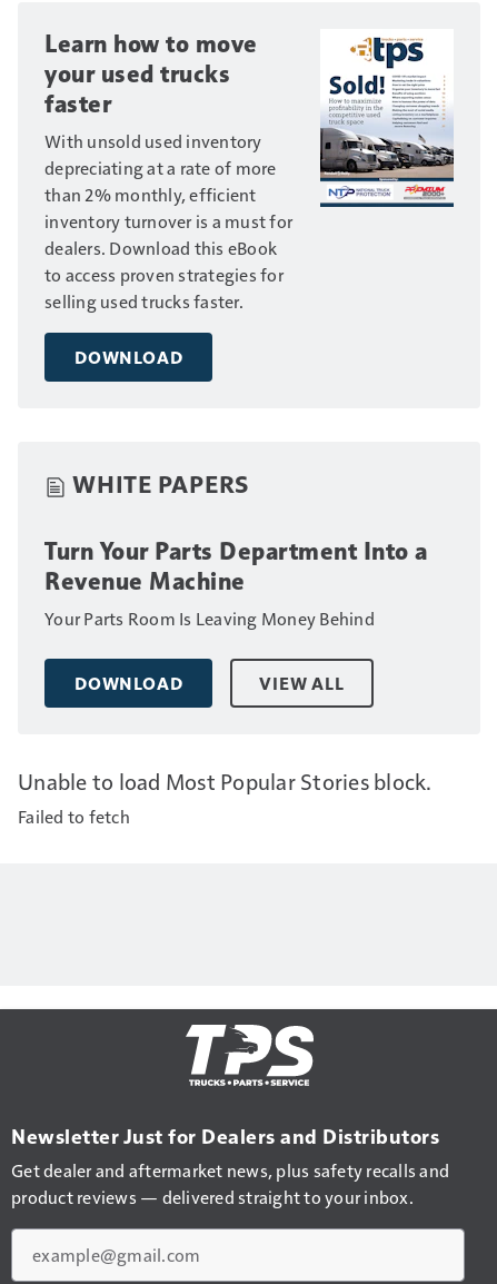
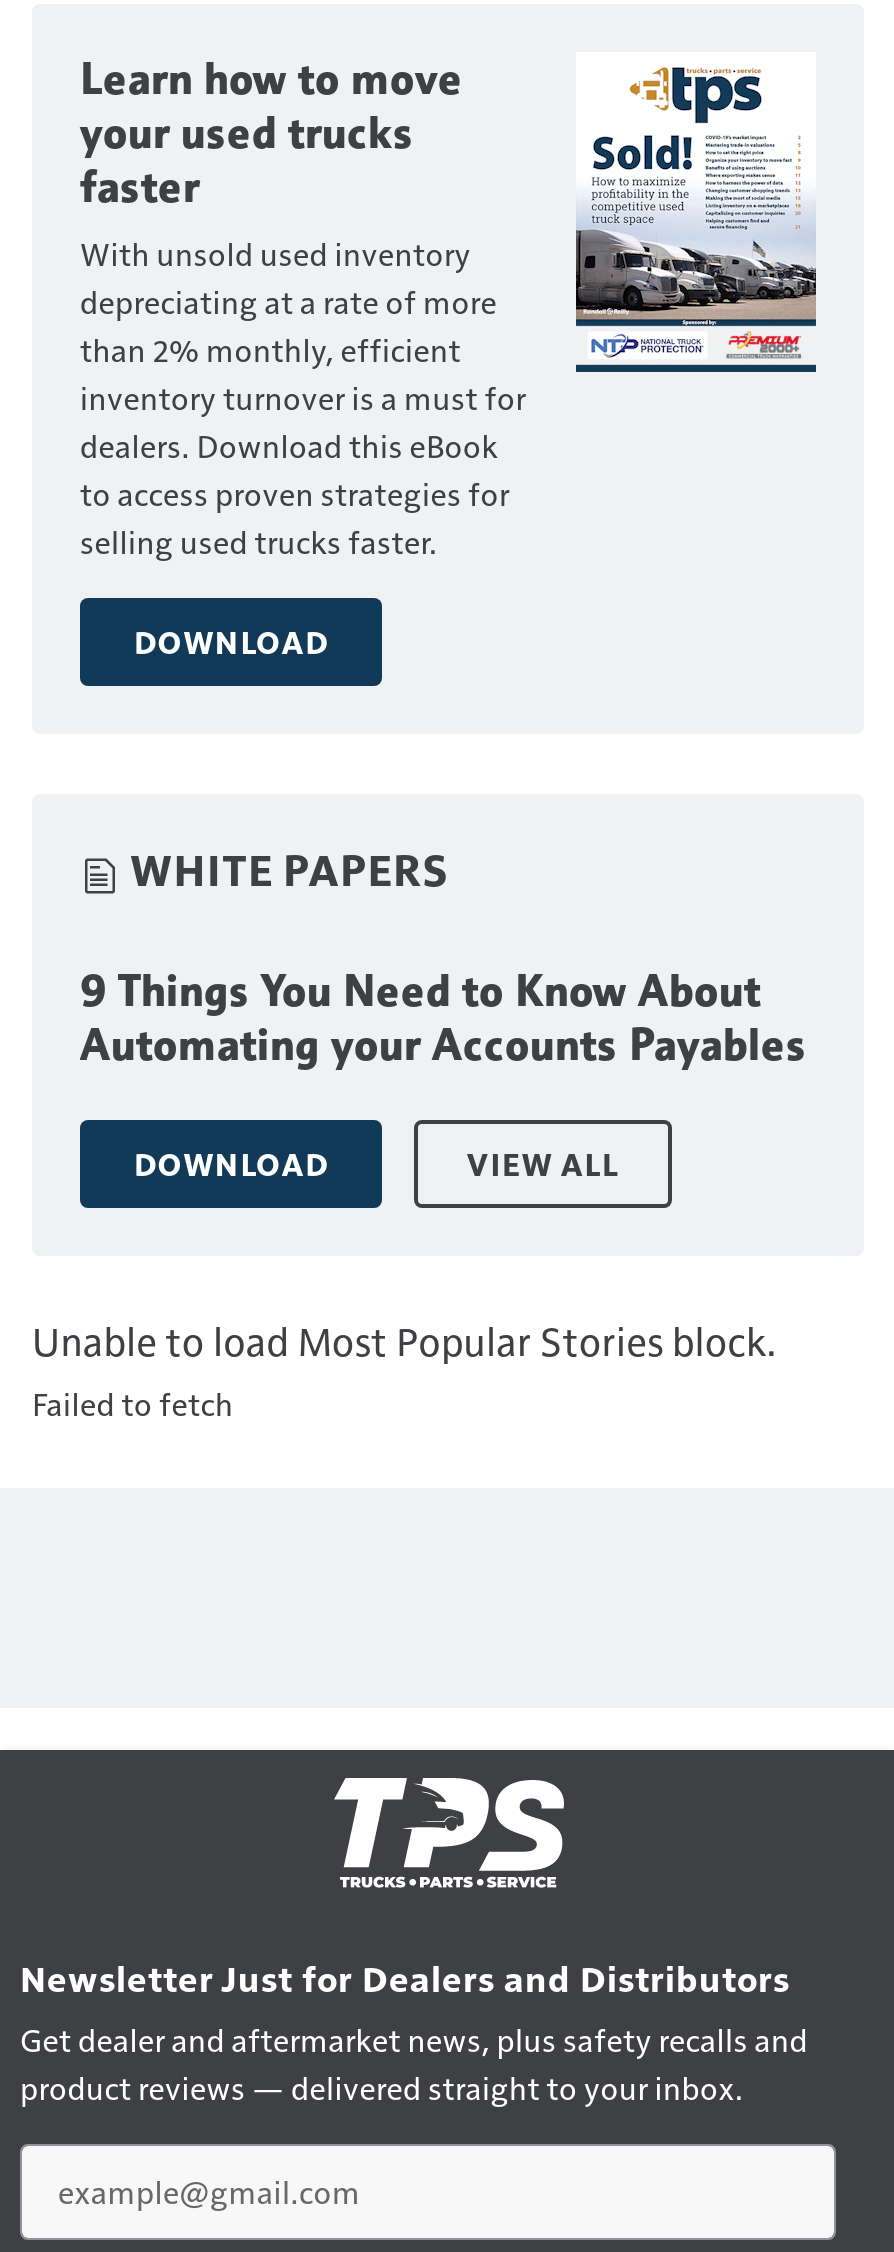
- Turn Your Parts Department Into a
- Revenue Machine
- Your Parts Room Is Leaving Money Behind
+ 9 Things You Need to Know About
+ Automating your Accounts Payables
